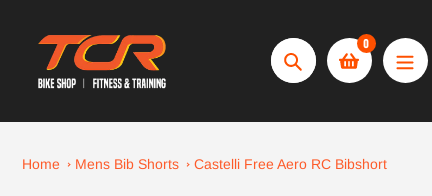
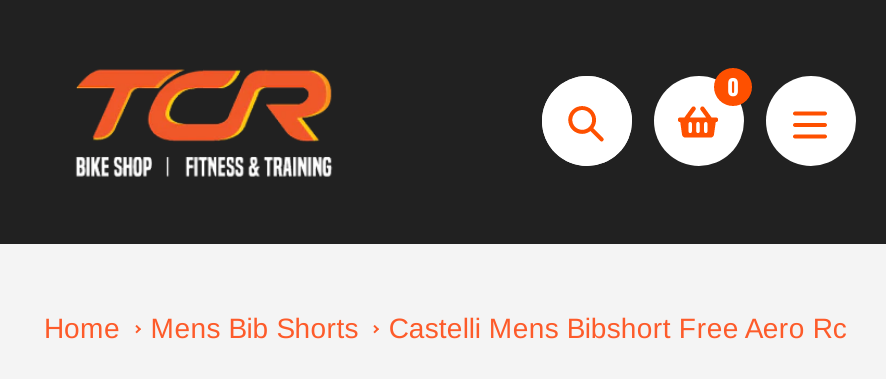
- Castelli Free Aero RC Bibshort
+ Castelli Mens Bibshort Free Aero Rc
